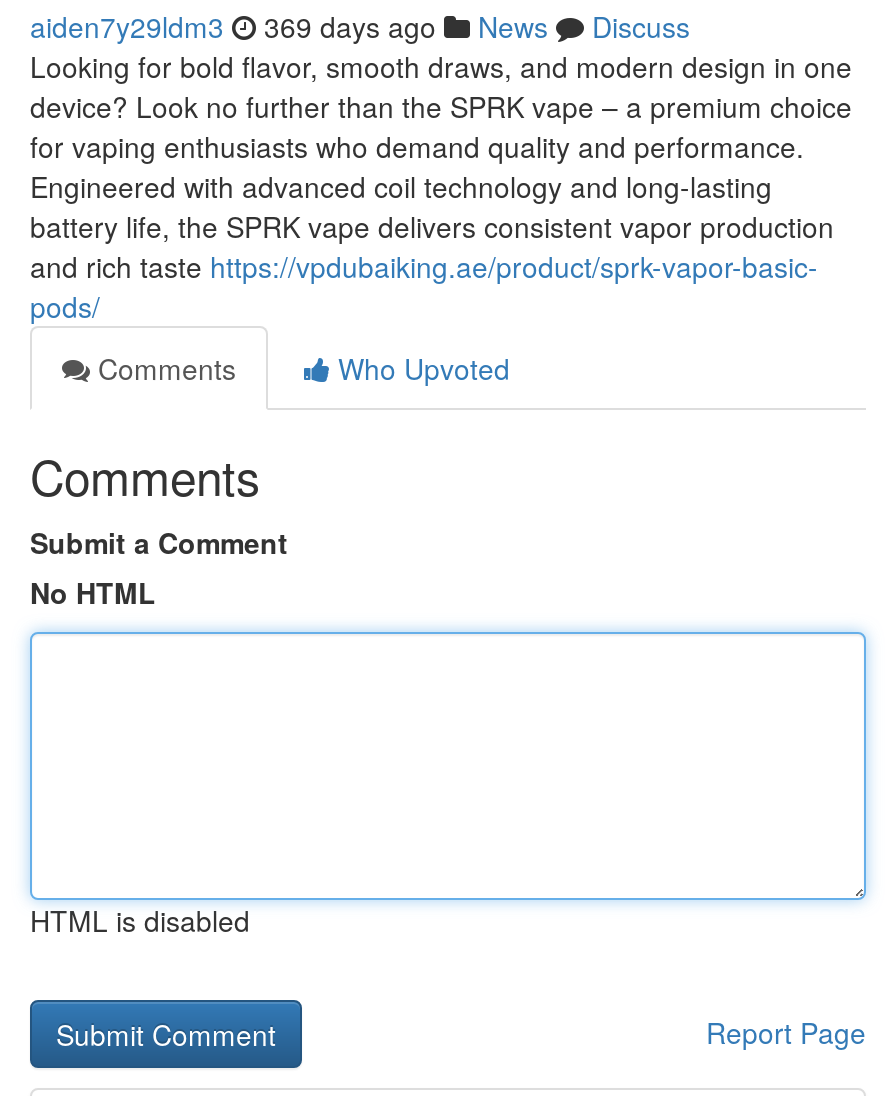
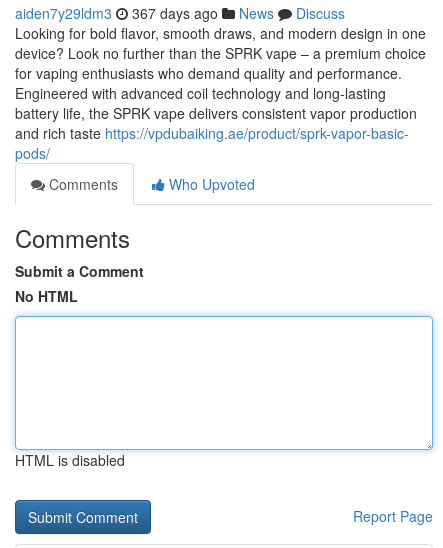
- aiden7y29ldm3 369 days ago News Discuss
+ aiden7y29ldm3 367 days ago News Discuss
